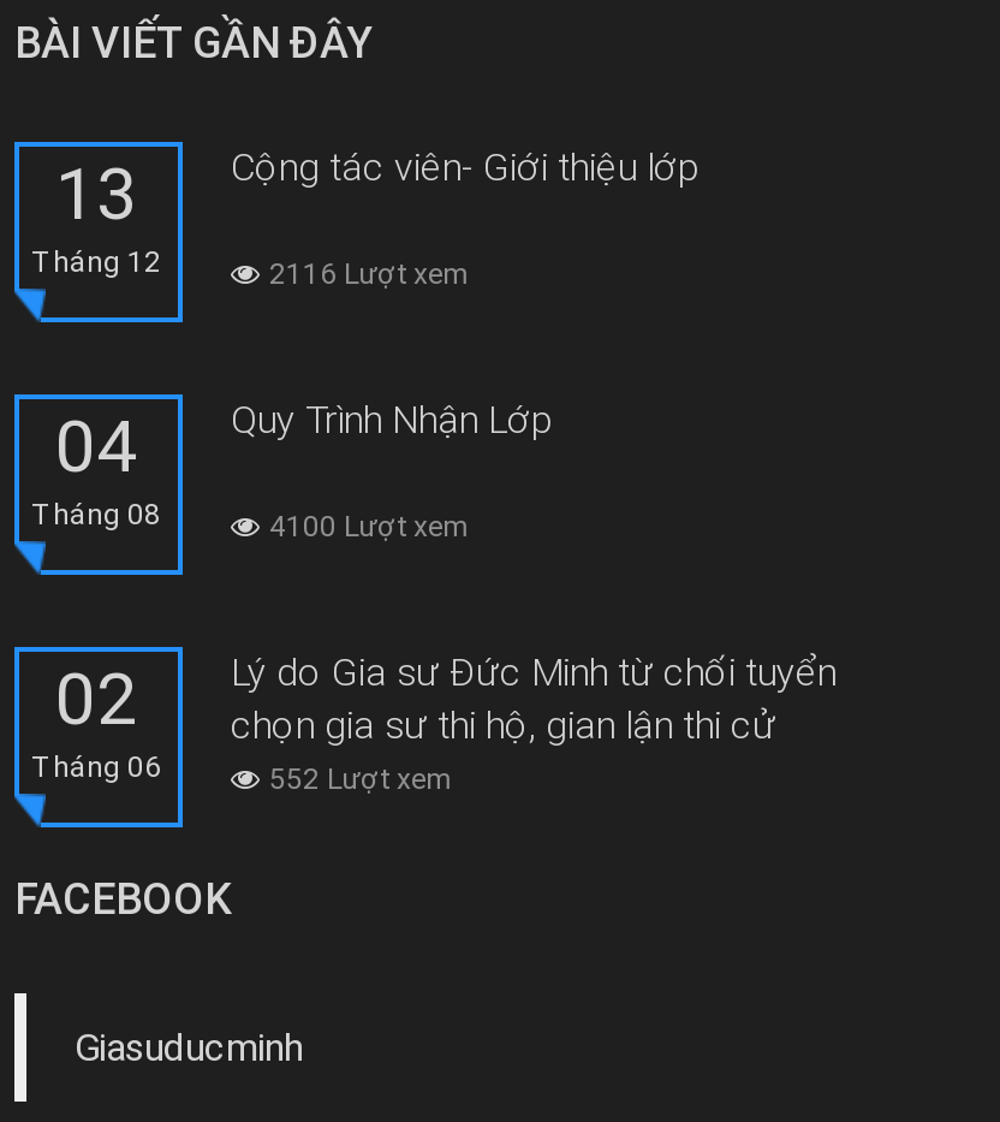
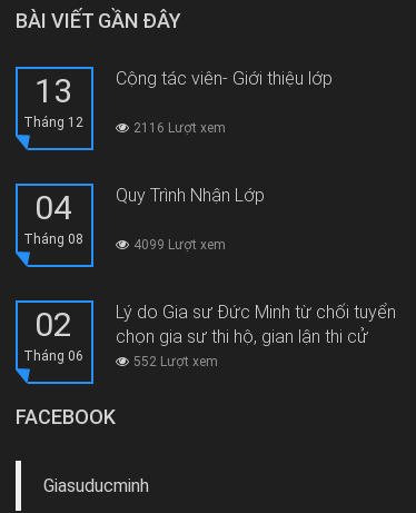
- 4100 Lượt xem
+ 4099 Lượt xem
